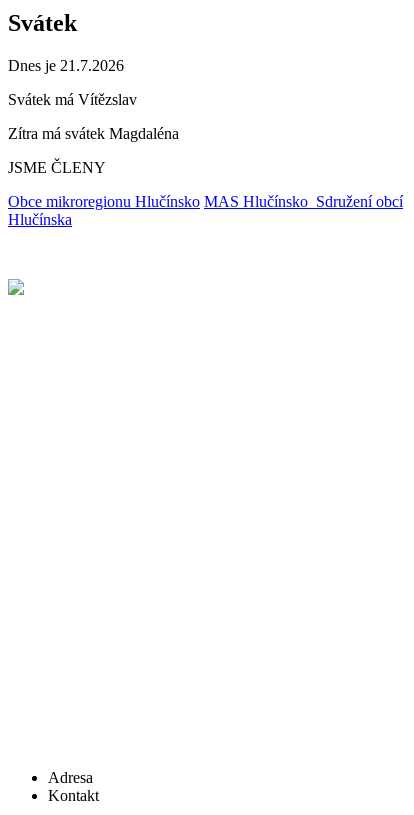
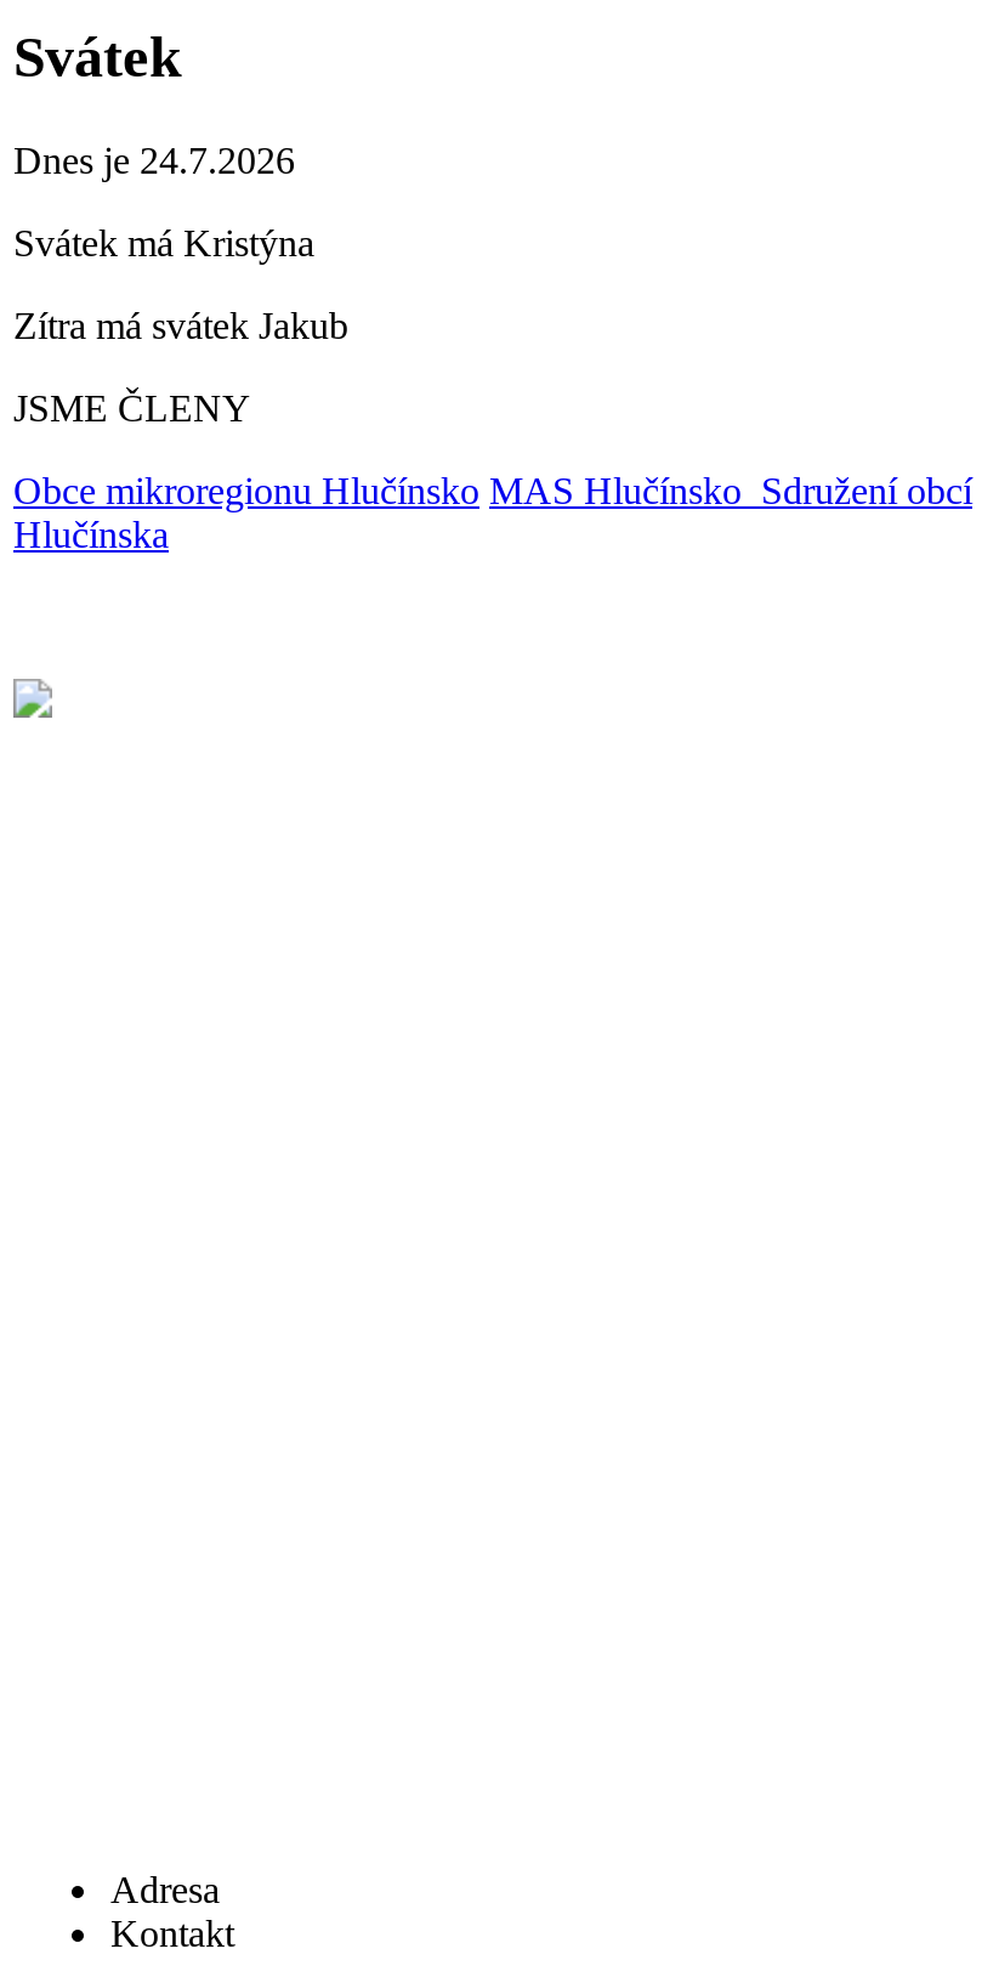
- Dnes je 21.7.2026
+ Dnes je 24.7.2026

- Svátek má Vítězslav
+ Svátek má Kristýna

- Zítra má svátek Magdaléna
+ Zítra má svátek Jakub
